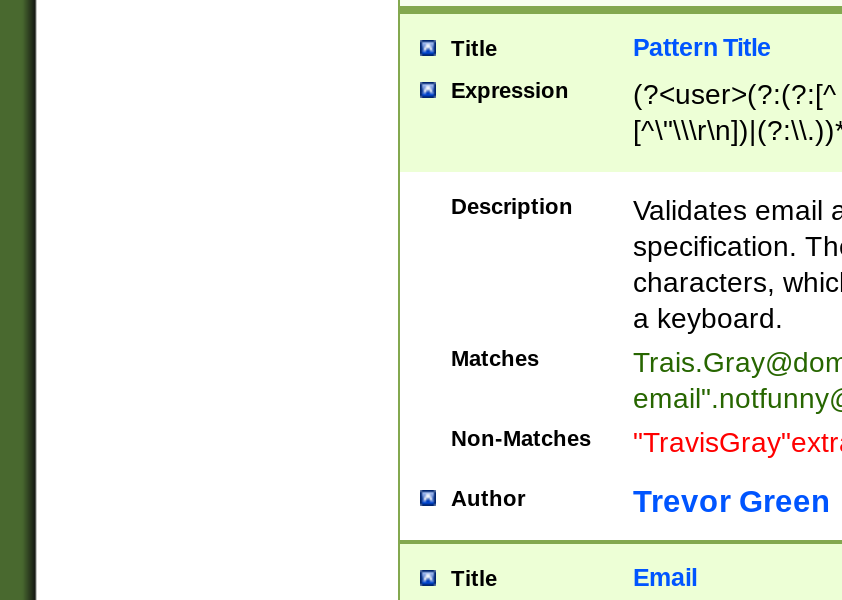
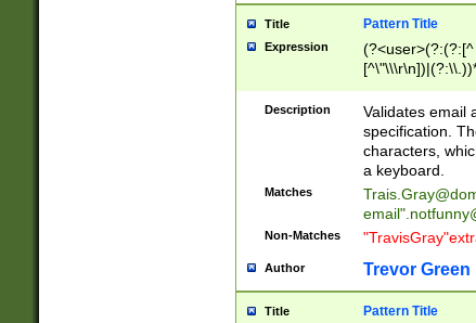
- Email
+ Pattern Title
